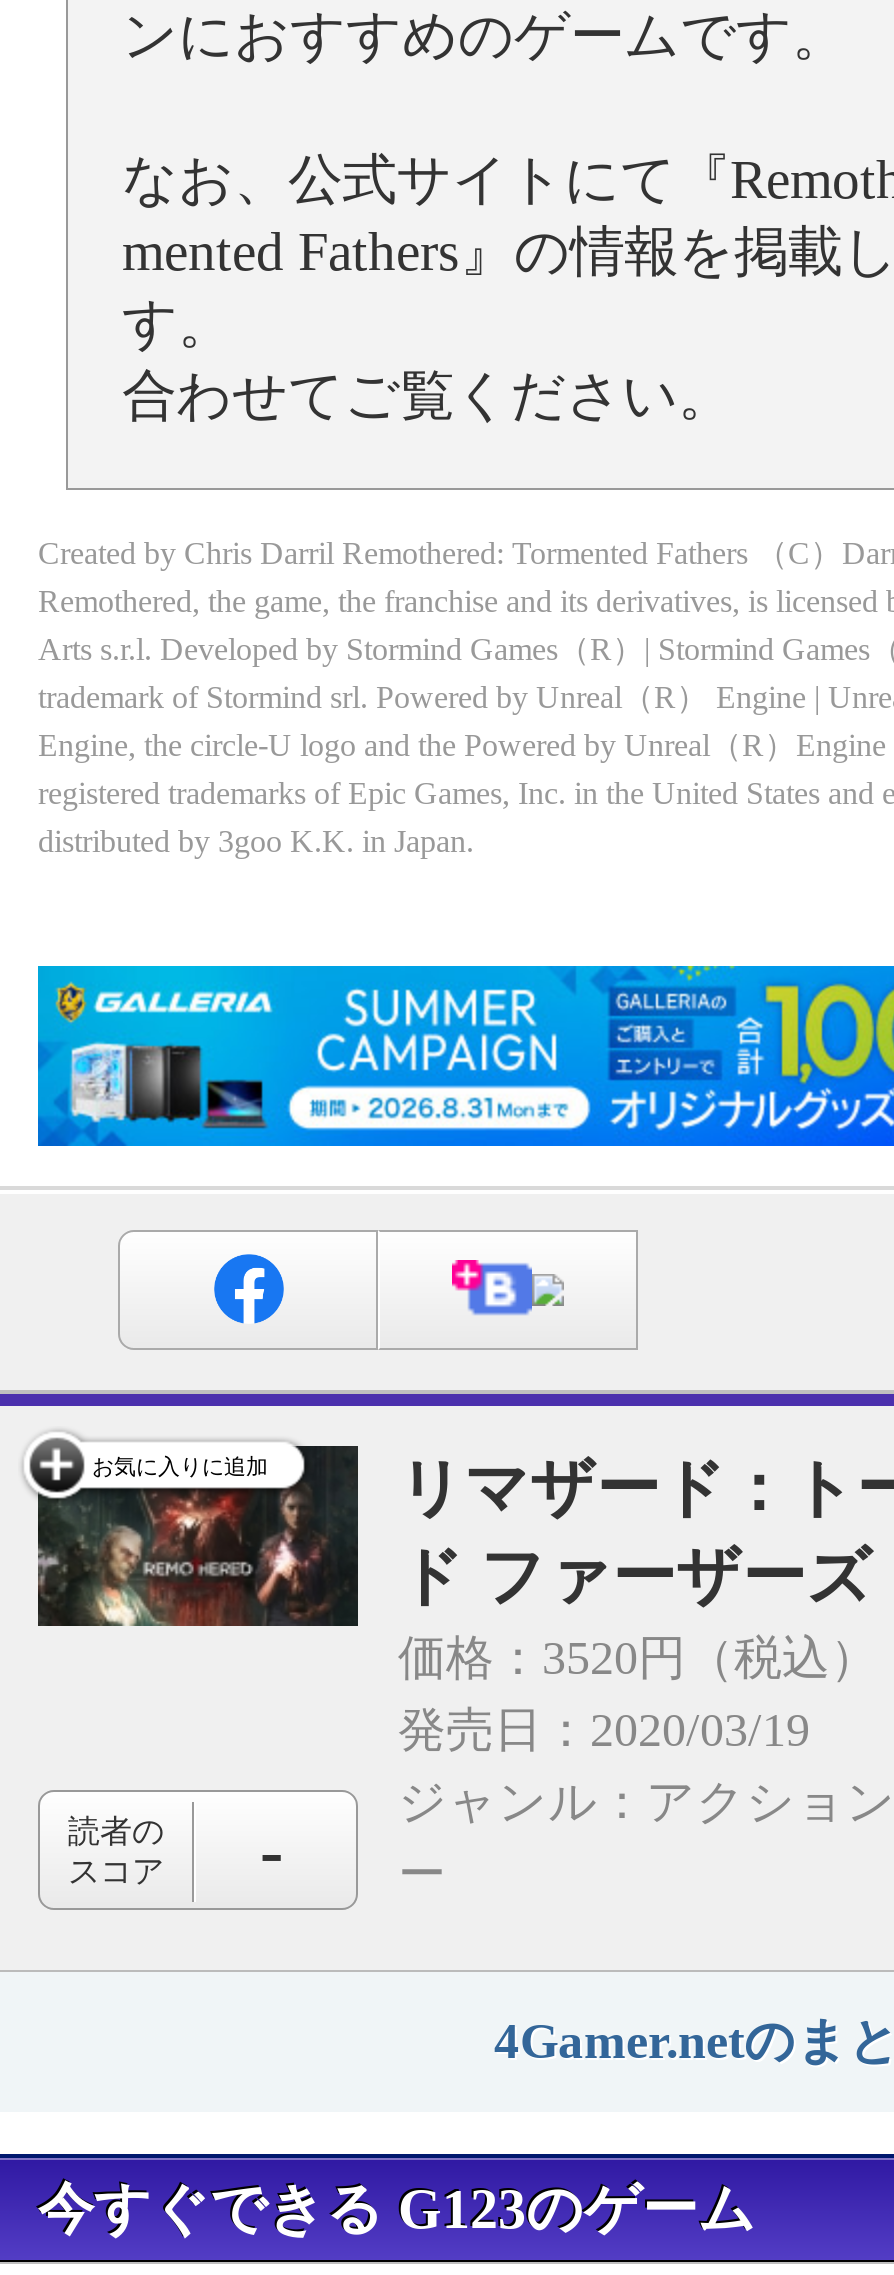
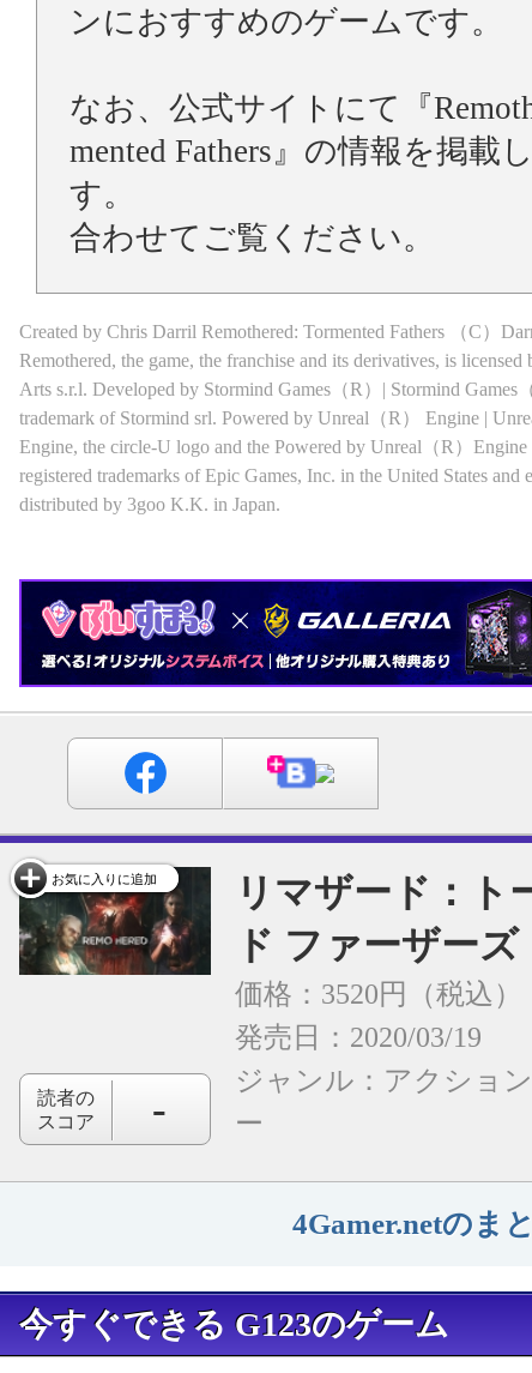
- [image]
+ [image]
